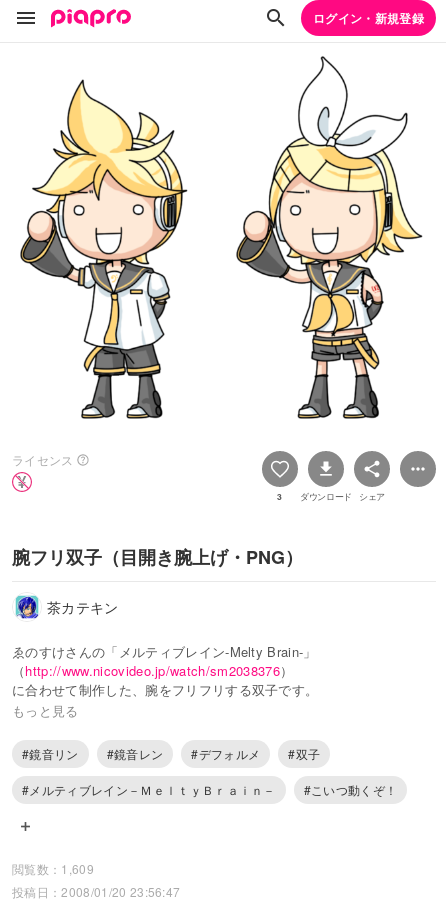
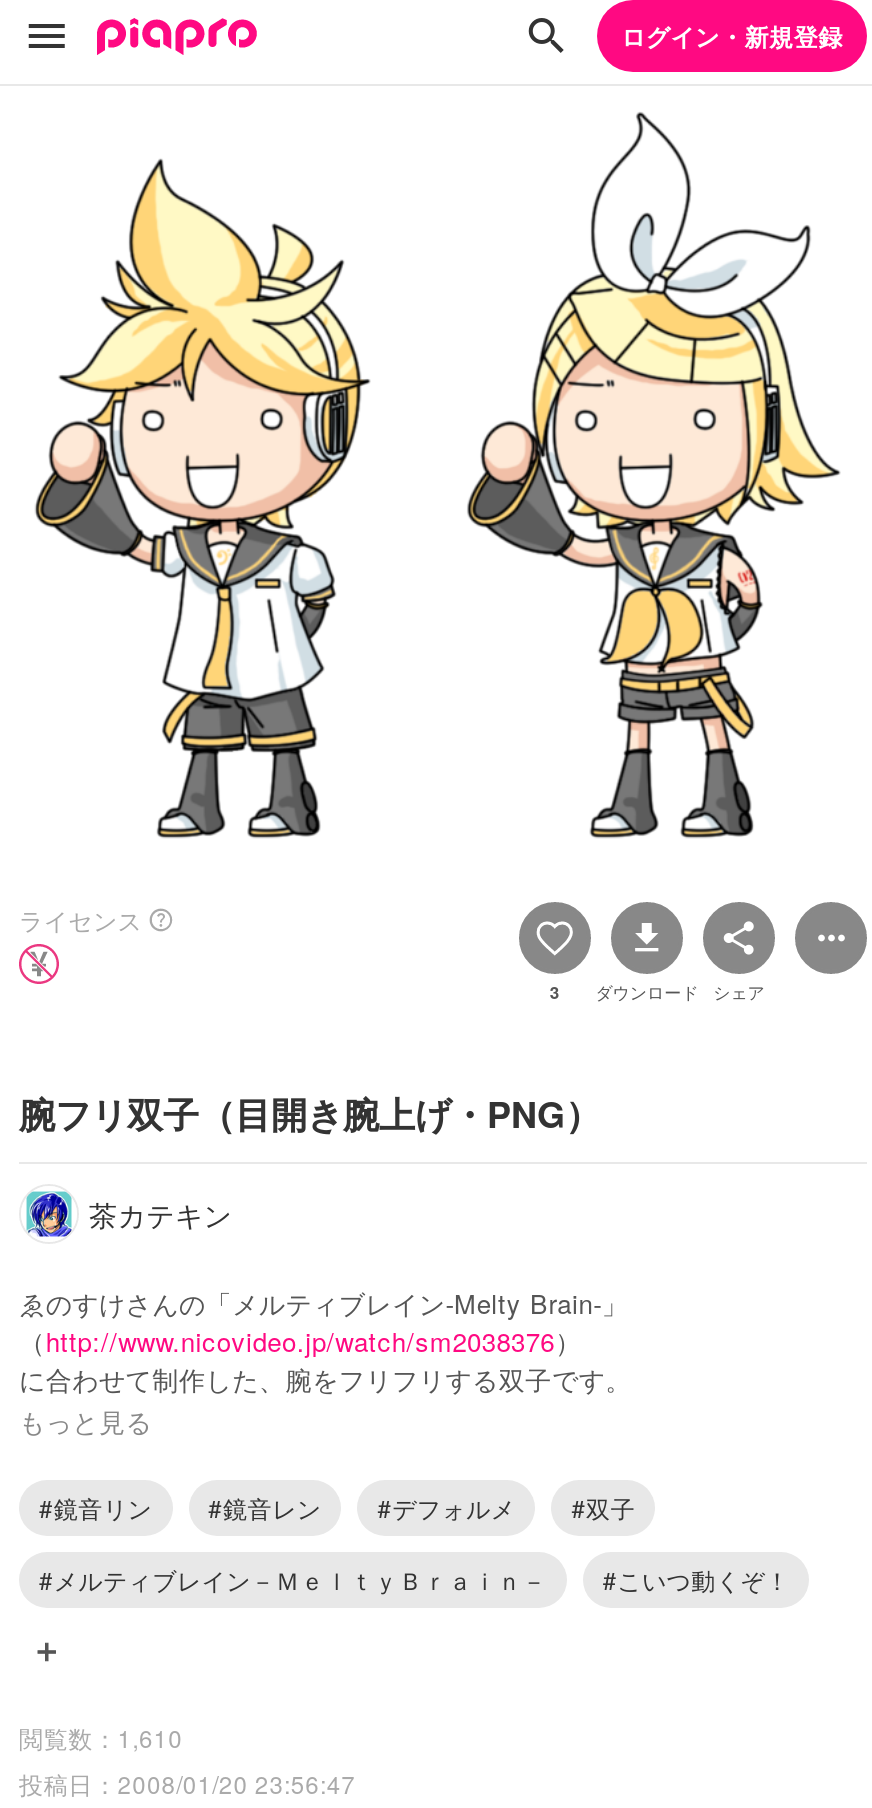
- 閲覧数：1,609
+ 閲覧数：1,610
